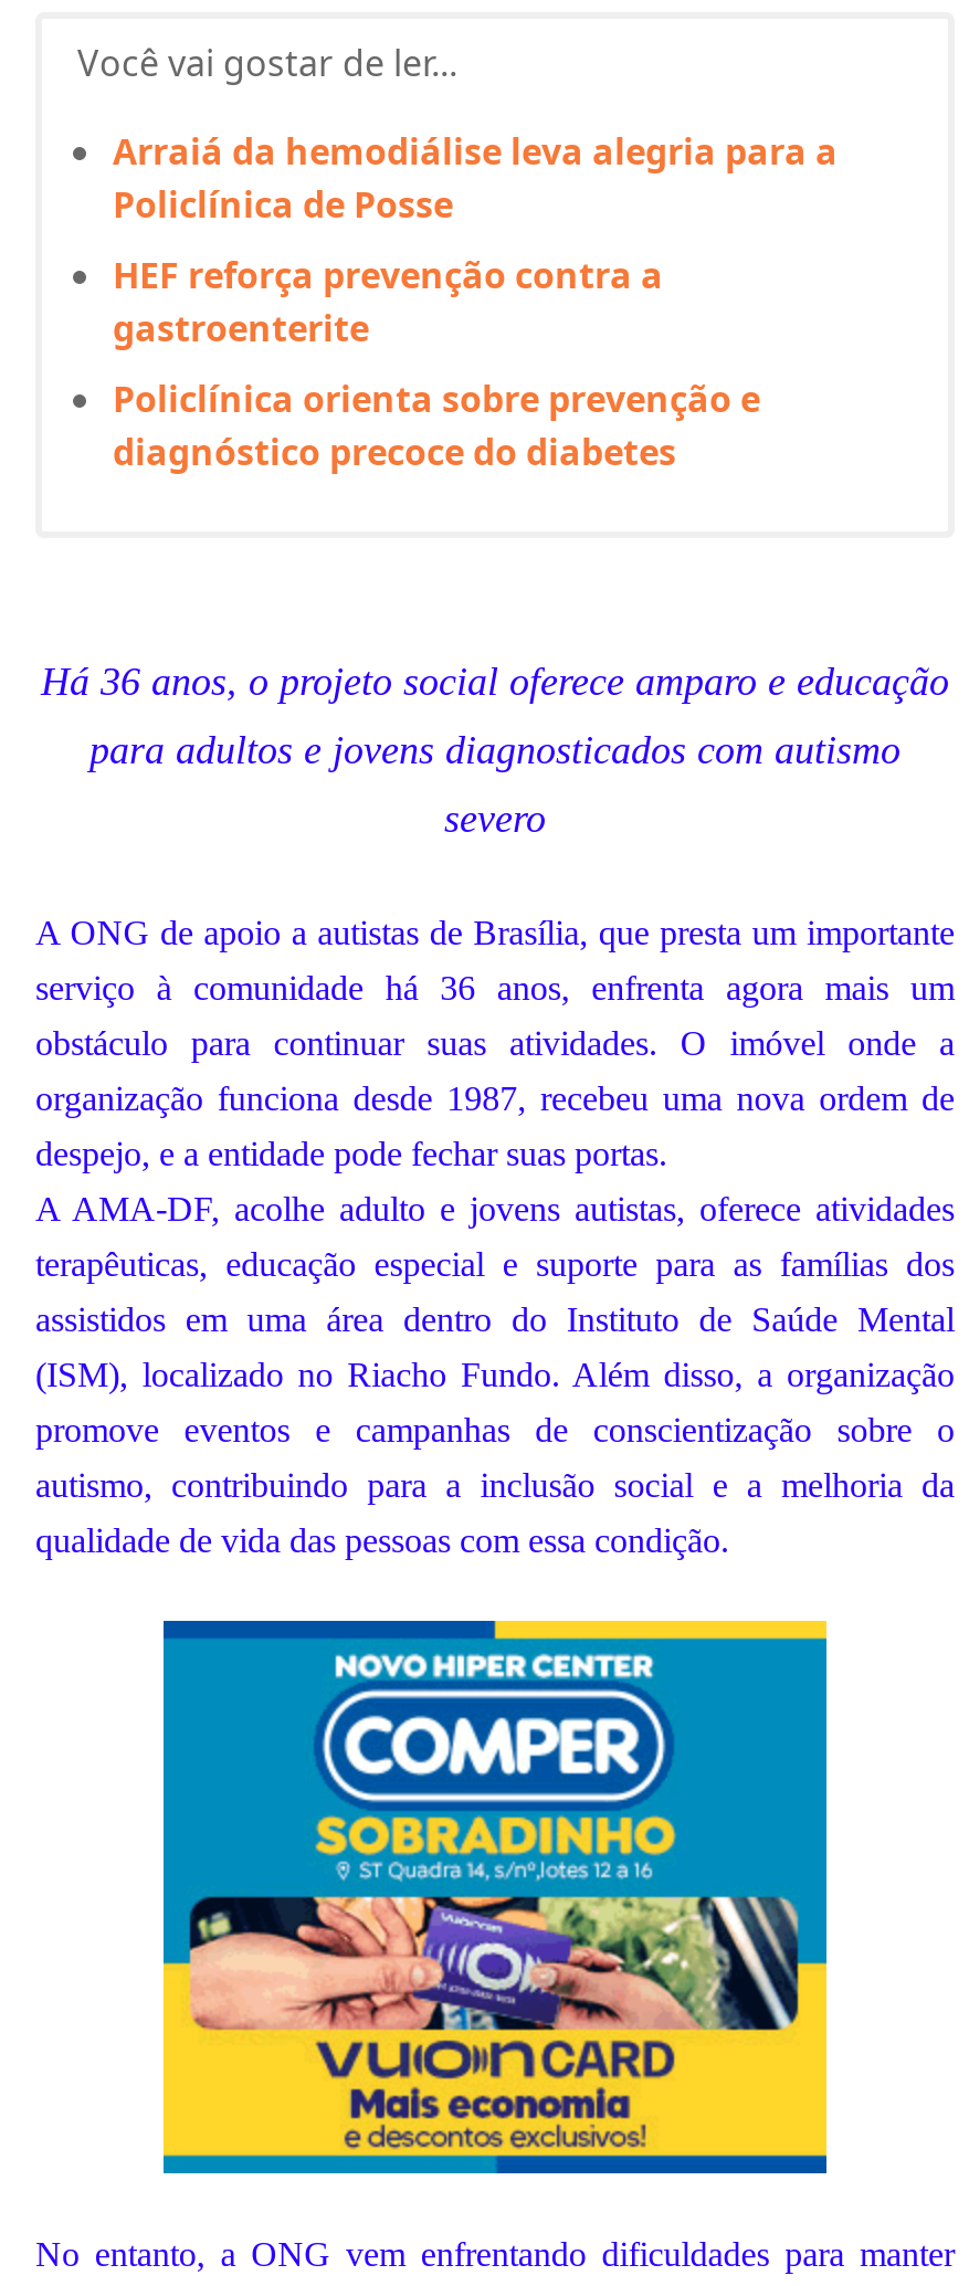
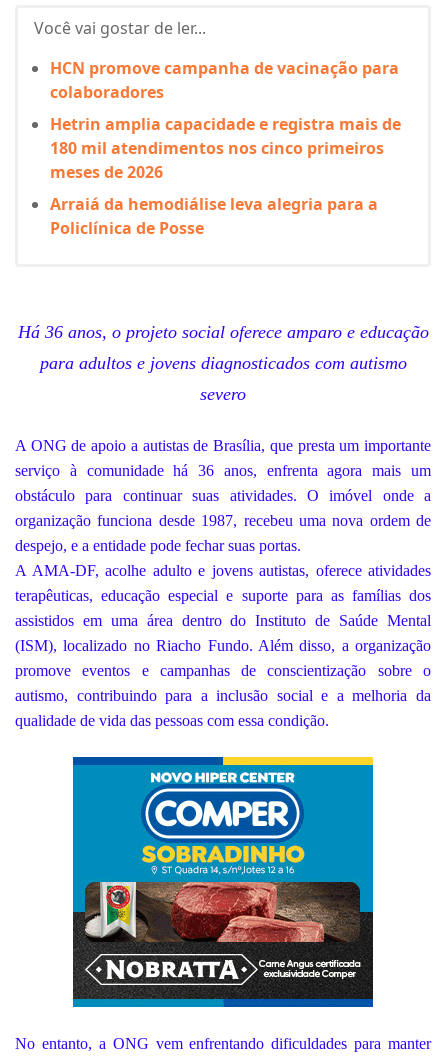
+ HCN promove campanha de vacinação para
+ colaboradores
+ Hetrin amplia capacidade e registra mais de
+ 180 mil atendimentos nos cinco primeiros
+ meses de 2026

moved down: Arraiá da hemodiálise leva alegria para a | Policlínica de Posse

- HEF reforça prevenção contra a
- gastroenterite
- Policlínica orienta sobre prevenção e
- diagnóstico precoce do diabetes

- [image]
+ [image]
